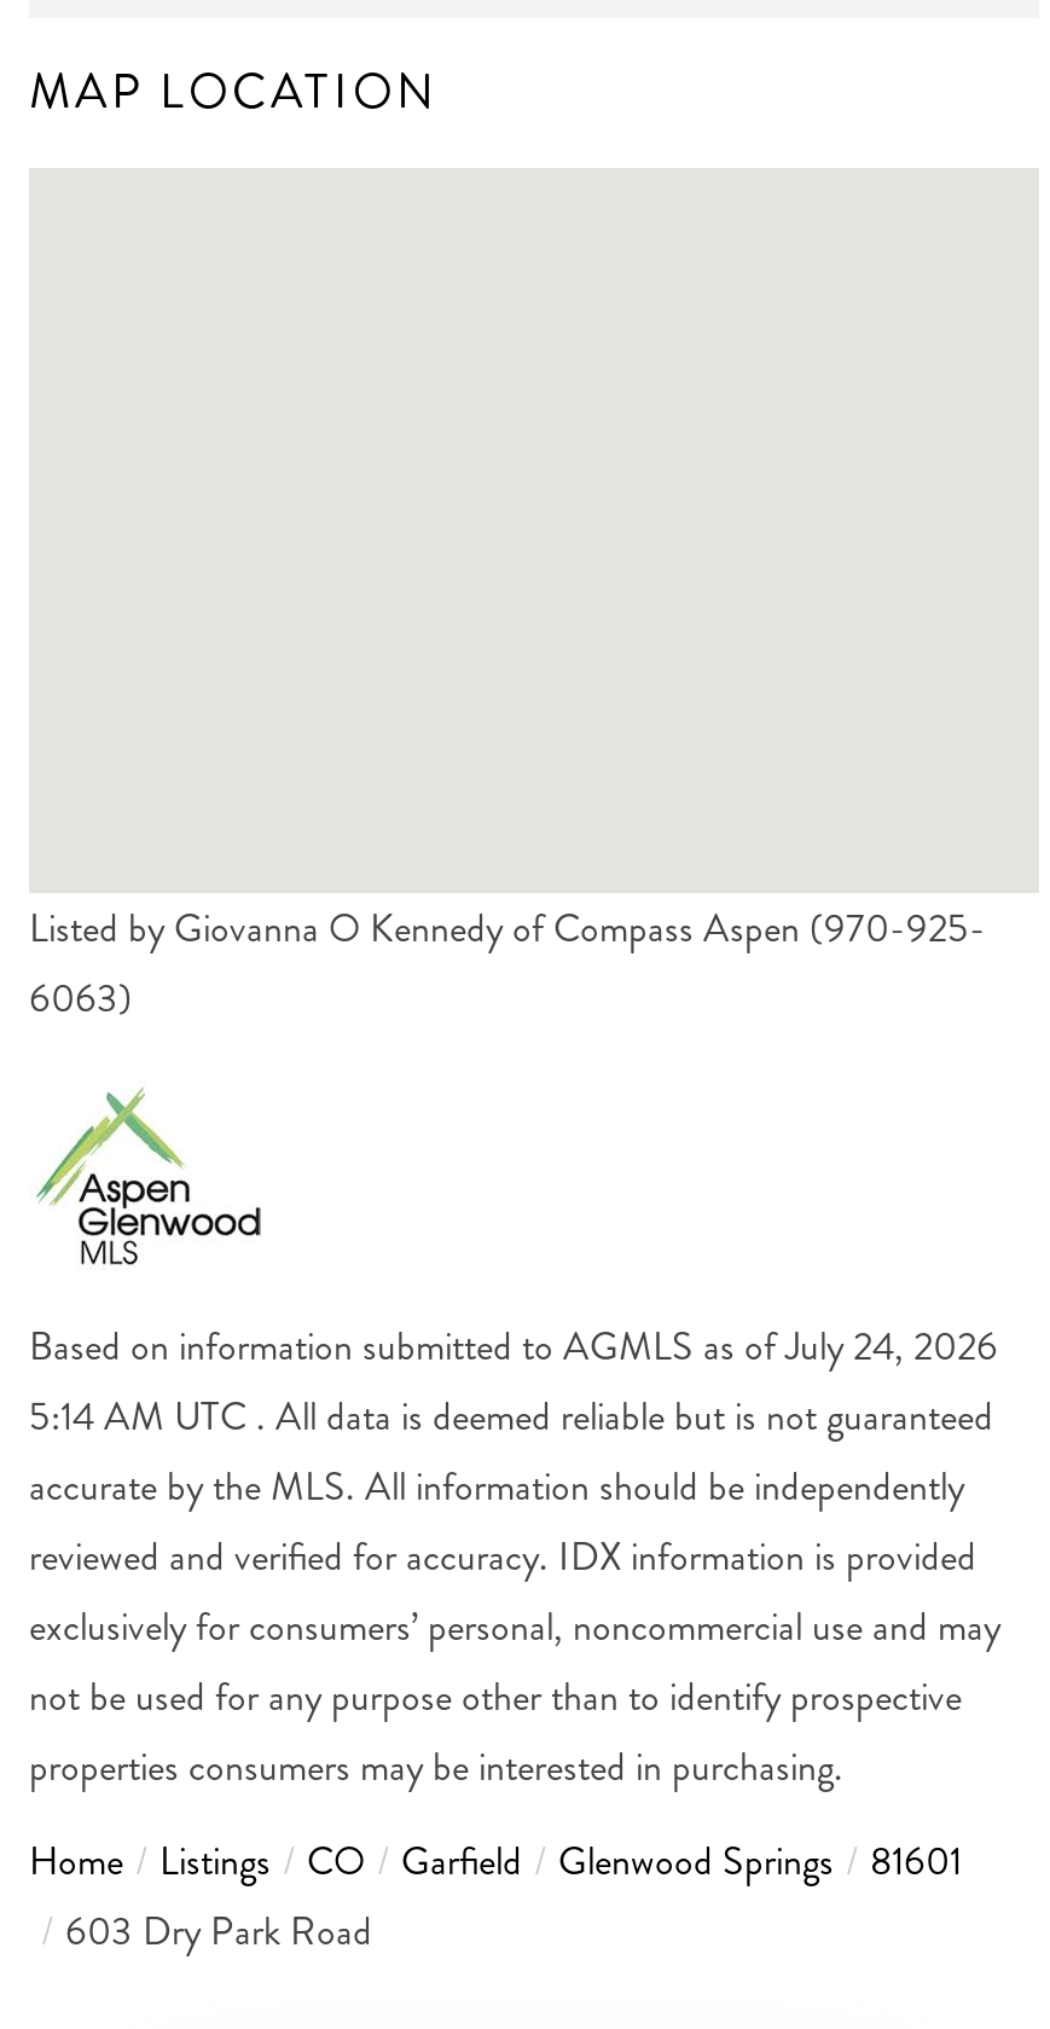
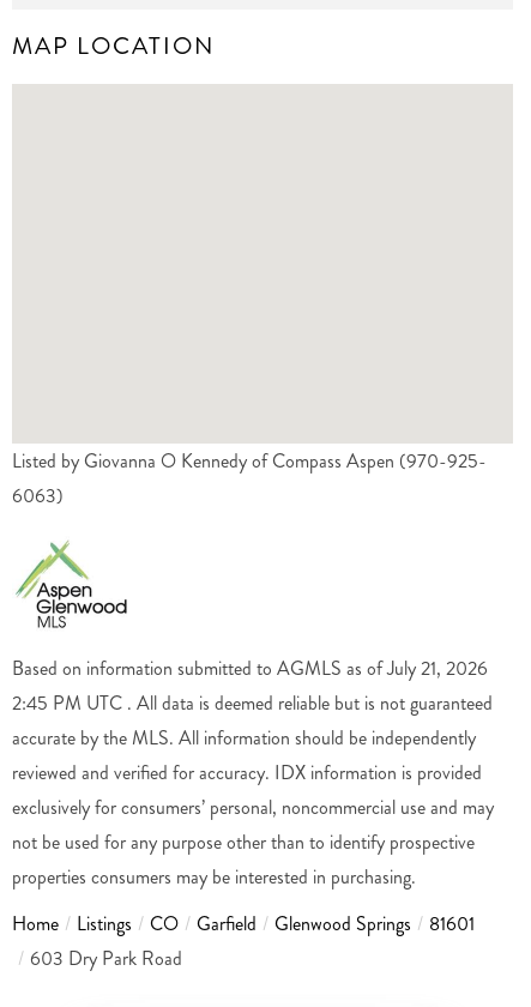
- Based on information submitted to AGMLS as of July 24, 2026
+ Based on information submitted to AGMLS as of July 21, 2026

- 5:14 AM UTC . All data is deemed reliable but is not guaranteed
+ 2:45 PM UTC . All data is deemed reliable but is not guaranteed
